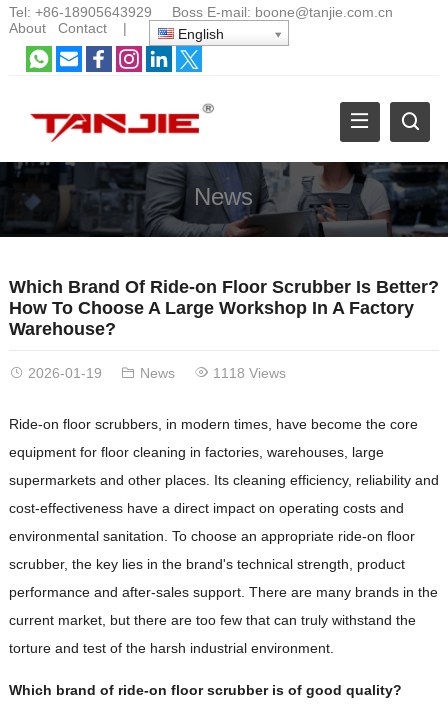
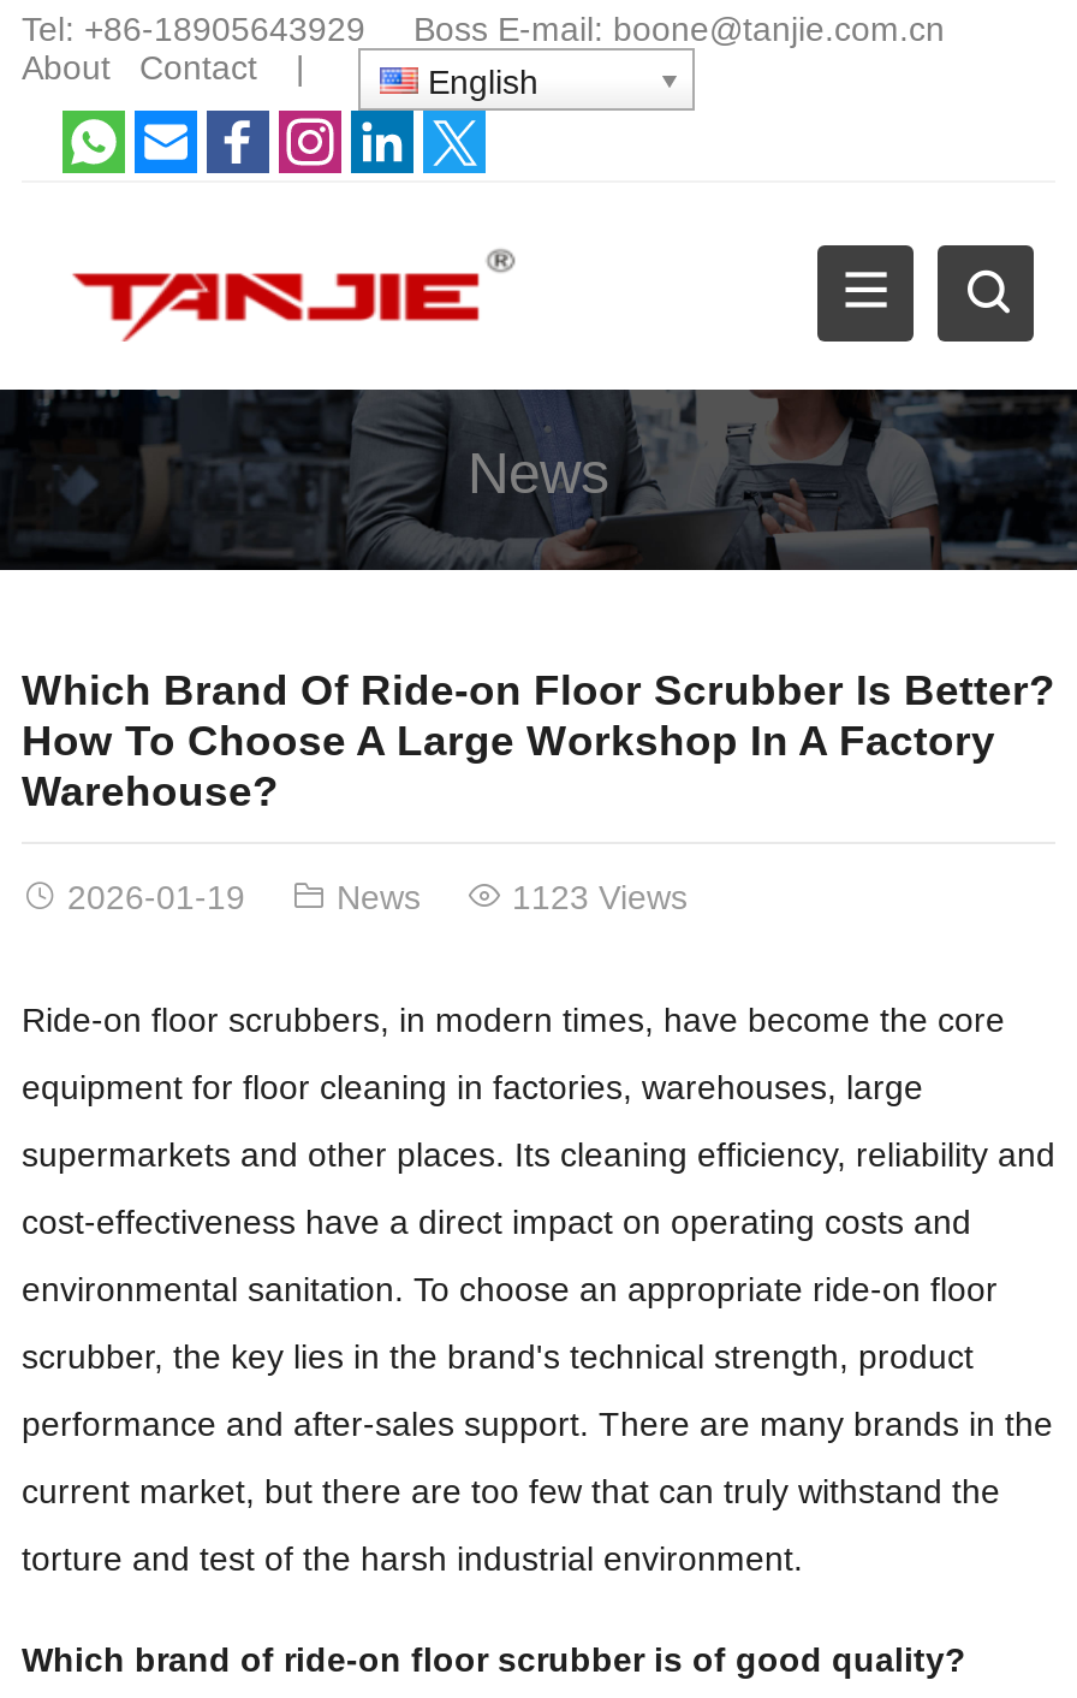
- 1118 Views
+ 1123 Views
